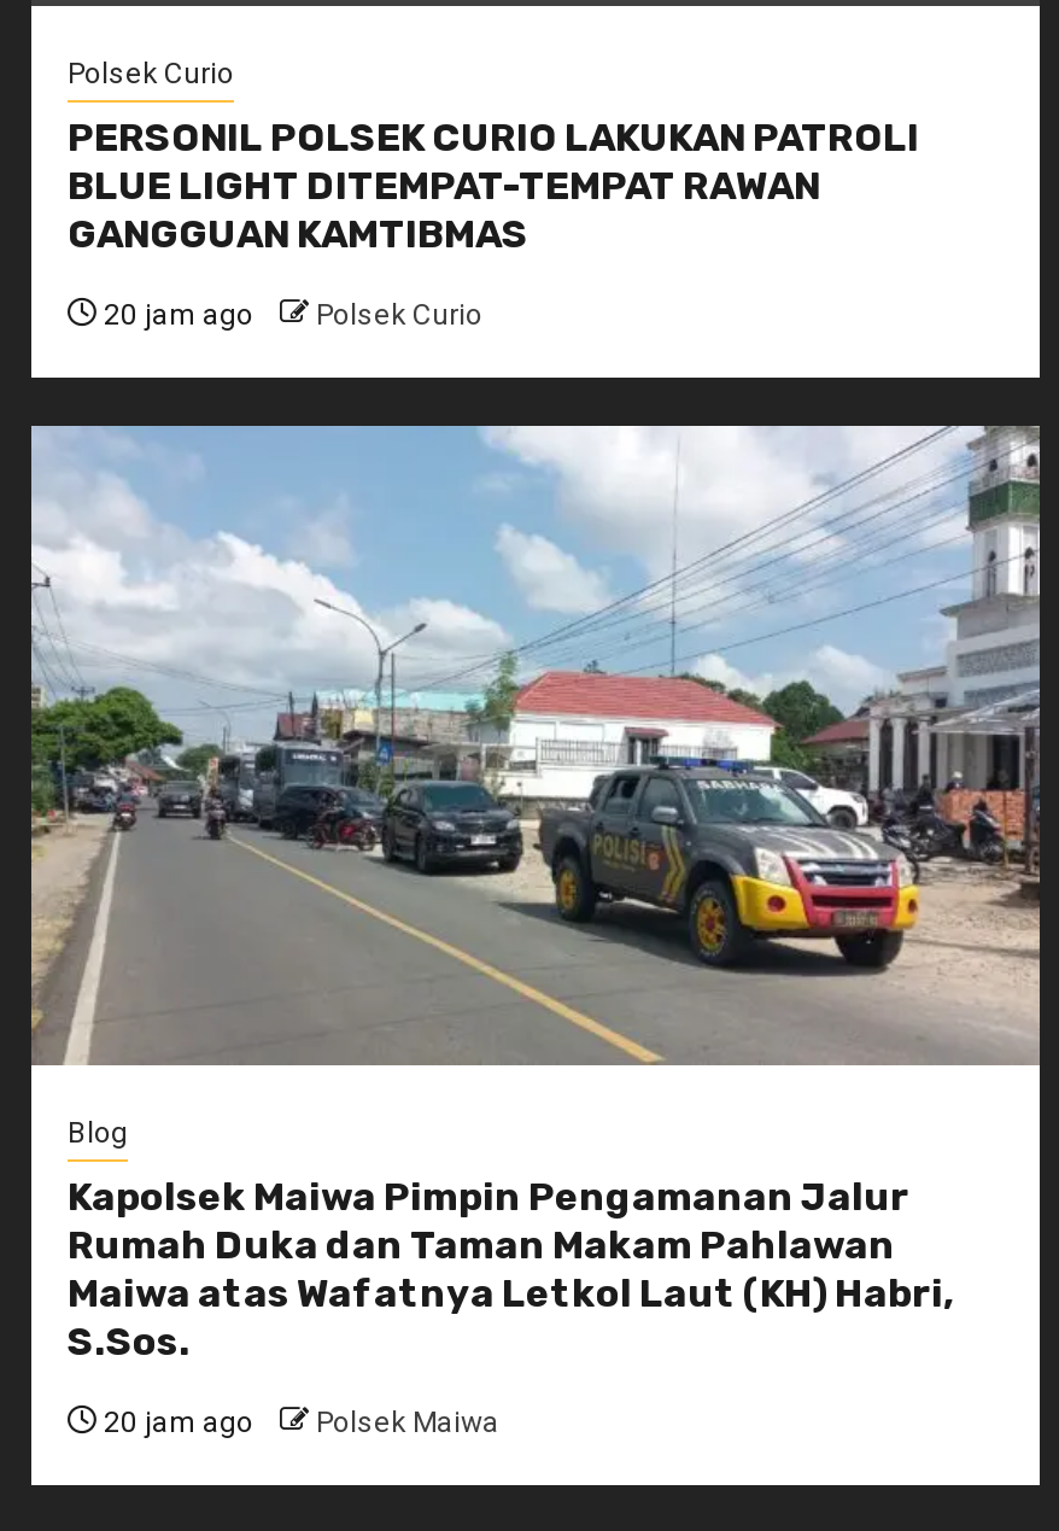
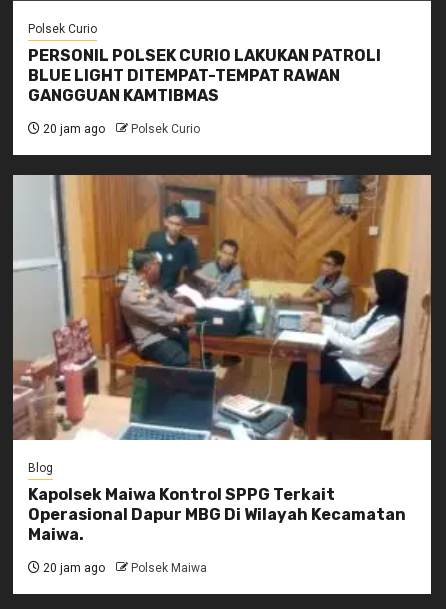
- [image]
+ [image]

- Kapolsek Maiwa Pimpin Pengamanan Jalur
- Rumah Duka dan Taman Makam Pahlawan
- Maiwa atas Wafatnya Letkol Laut (KH) Habri,
- S.Sos.
+ Kapolsek Maiwa Kontrol SPPG Terkait
+ Operasional Dapur MBG Di Wilayah Kecamatan
+ Maiwa.
